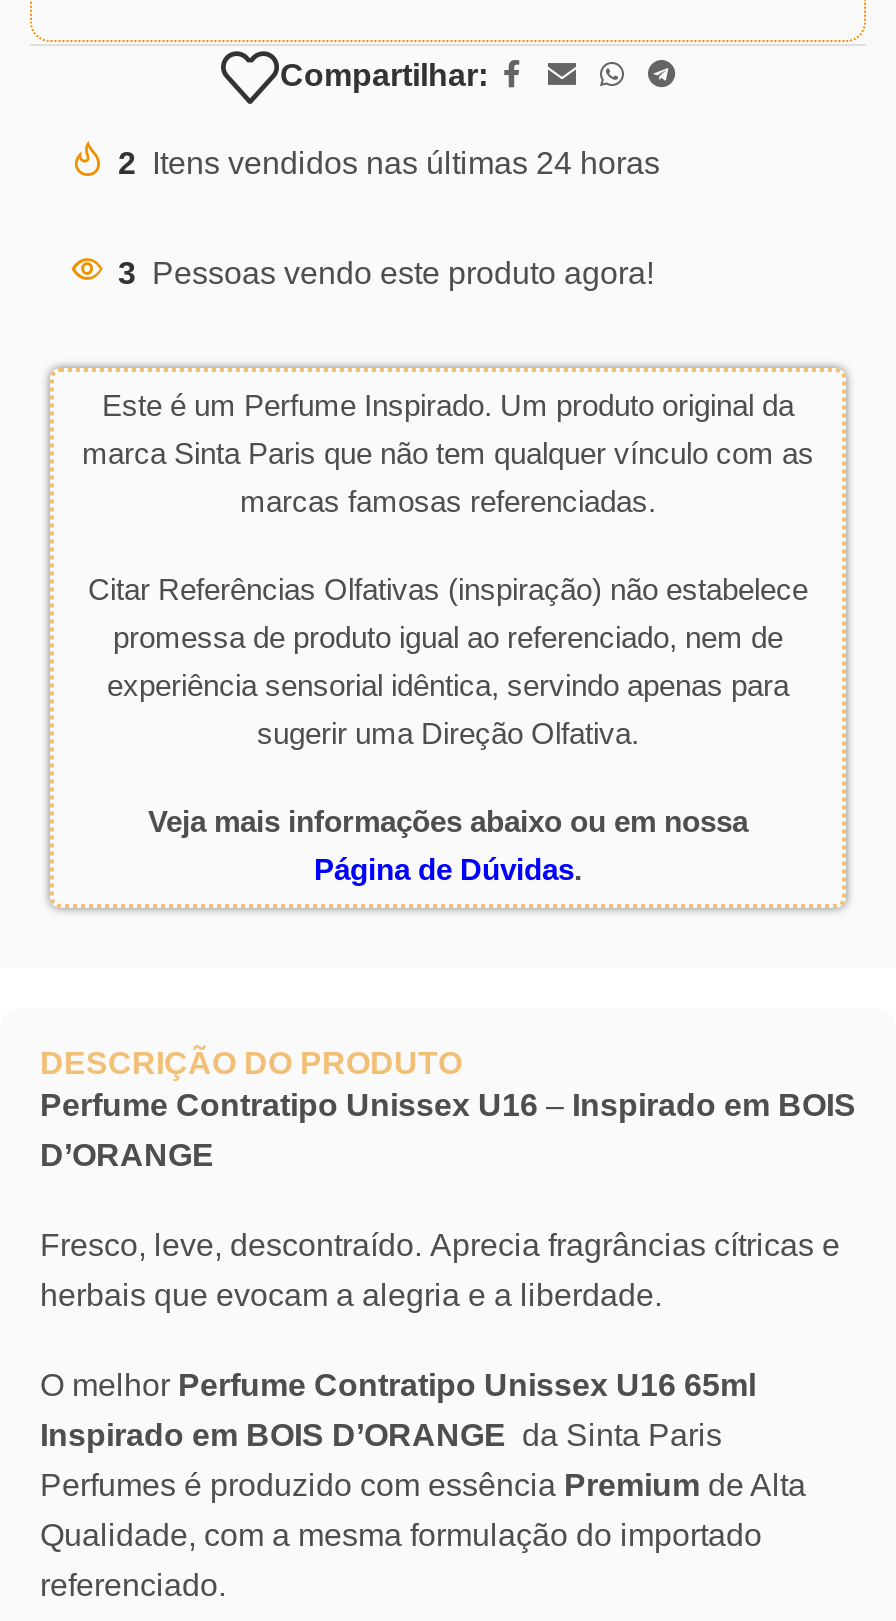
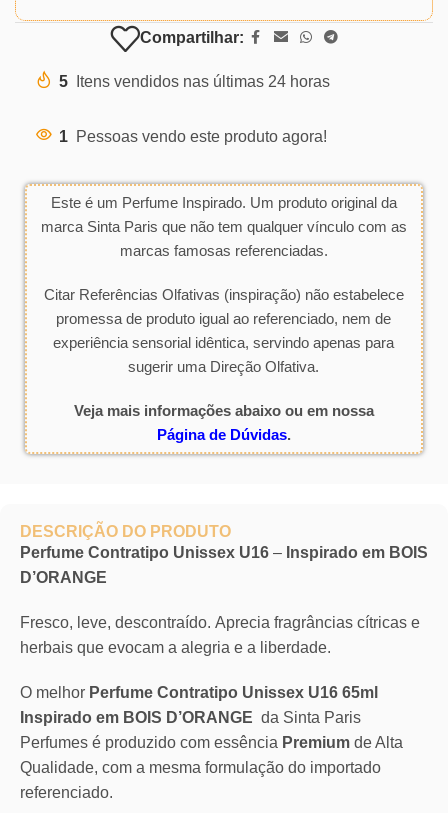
- 2 Itens vendidos nas últimas 24 horas
+ 5 Itens vendidos nas últimas 24 horas

- 3 Pessoas vendo este produto agora!
+ 1 Pessoas vendo este produto agora!
